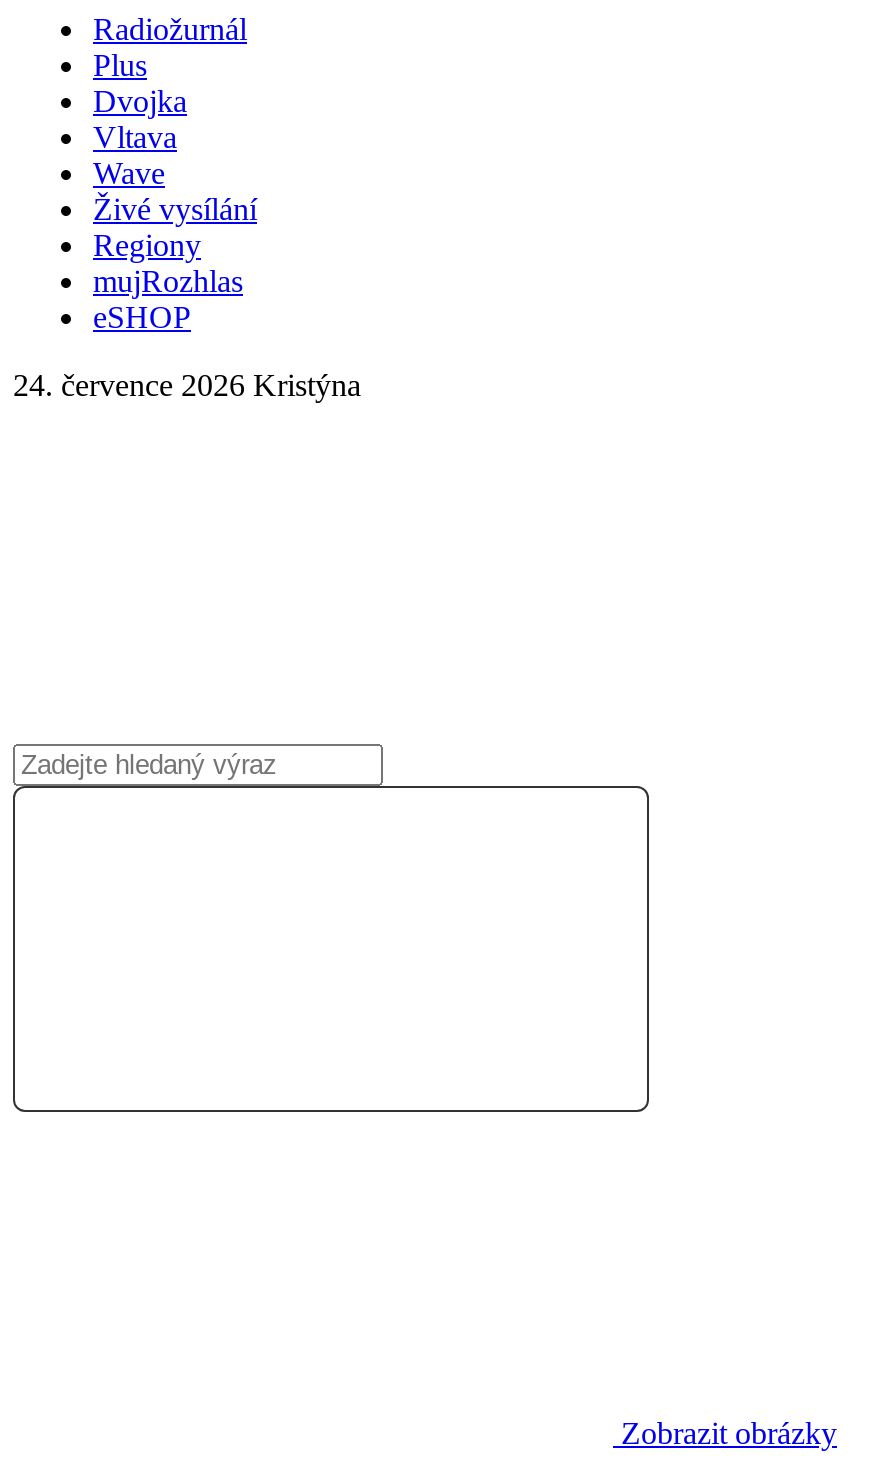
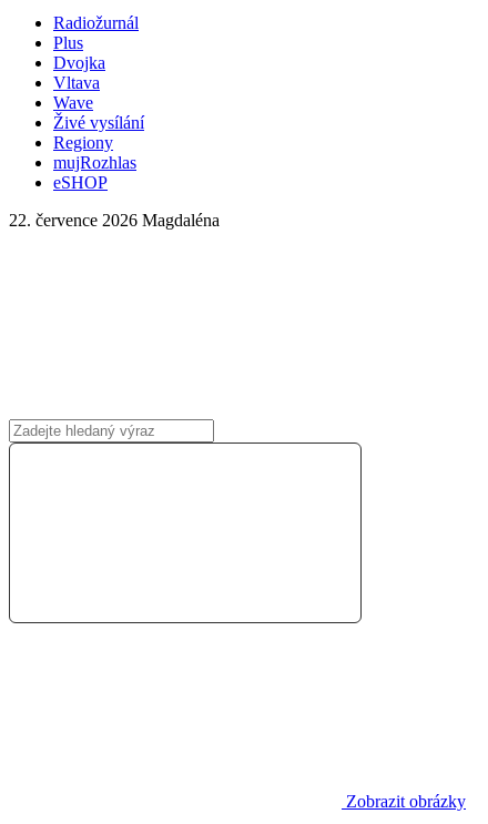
- 24. července 2026 Kristýna
+ 22. července 2026 Magdaléna
